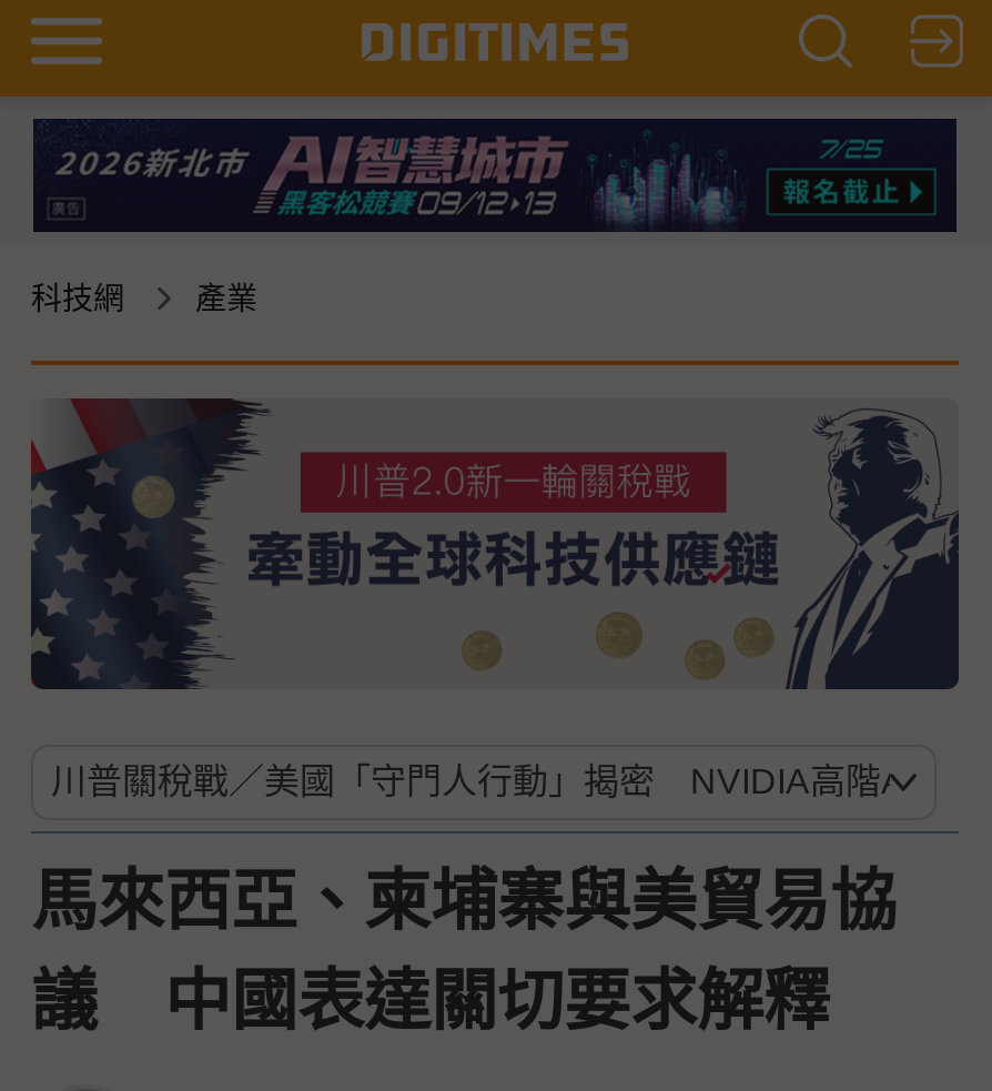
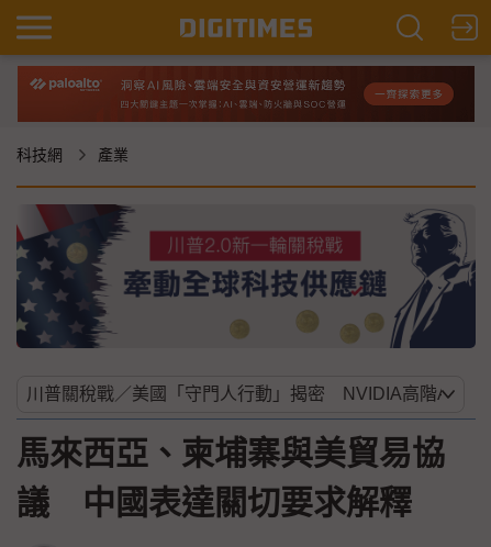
- [image]
+ [image]
